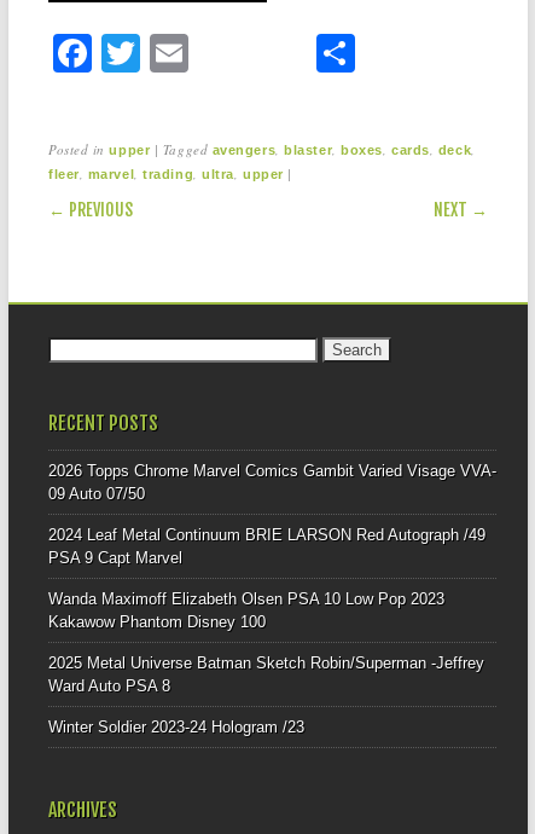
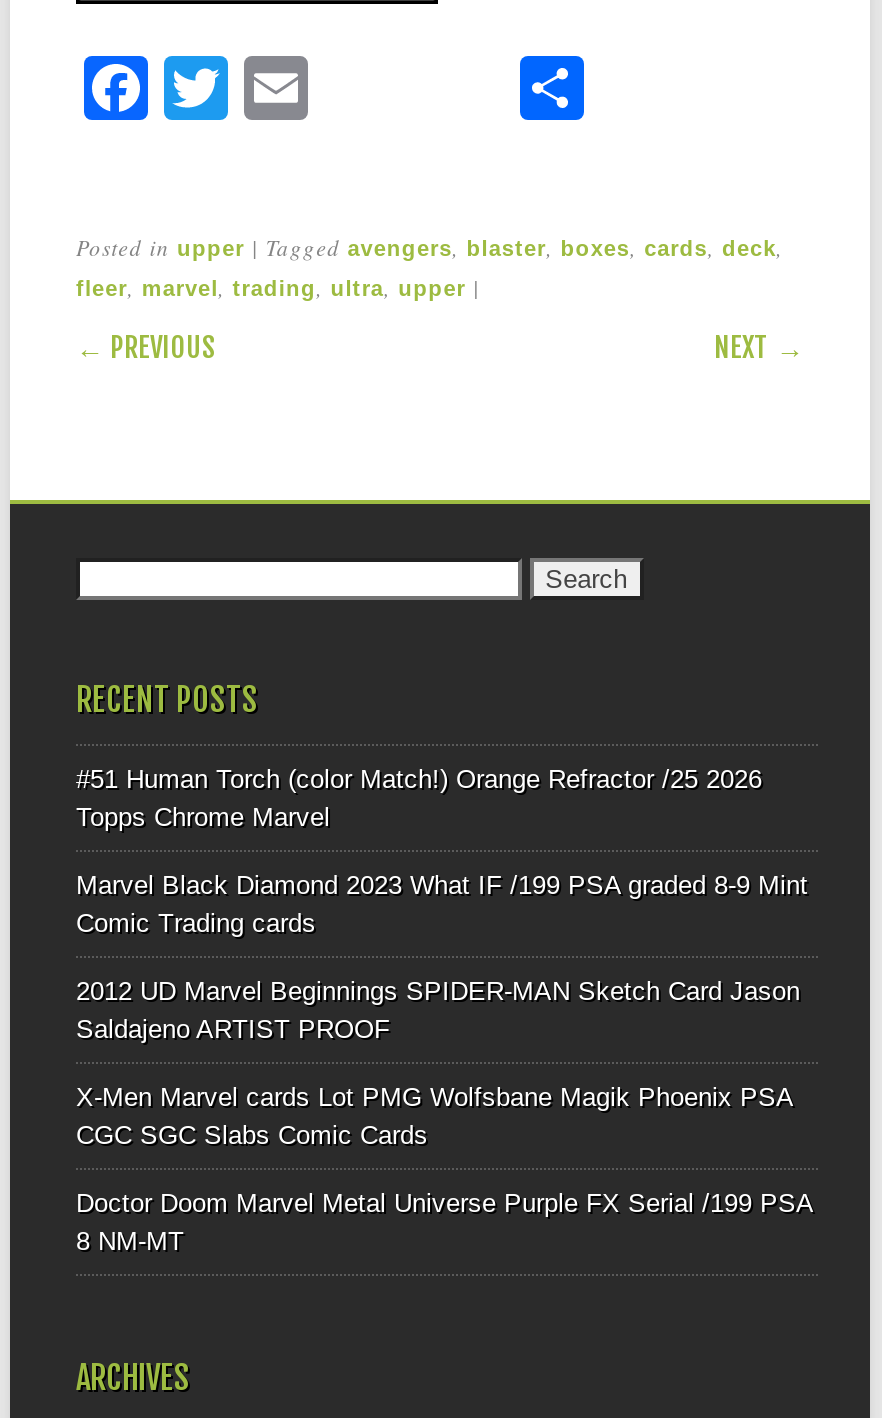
- 2026 Topps Chrome Marvel Comics Gambit Varied Visage VVA-
- 09 Auto 07/50
+ #51 Human Torch (color Match!) Orange Refractor /25 2026
+ Topps Chrome Marvel

- 2024 Leaf Metal Continuum BRIE LARSON Red Autograph /49
- PSA 9 Capt Marvel
+ Marvel Black Diamond 2023 What IF /199 PSA graded 8-9 Mint
+ Comic Trading cards

- Wanda Maximoff Elizabeth Olsen PSA 10 Low Pop 2023
- Kakawow Phantom Disney 100
+ 2012 UD Marvel Beginnings SPIDER-MAN Sketch Card Jason
+ Saldajeno ARTIST PROOF

- 2025 Metal Universe Batman Sketch Robin/Superman -Jeffrey
- Ward Auto PSA 8
+ X-Men Marvel cards Lot PMG Wolfsbane Magik Phoenix PSA
+ CGC SGC Slabs Comic Cards

- Winter Soldier 2023-24 Hologram /23
+ Doctor Doom Marvel Metal Universe Purple FX Serial /199 PSA
+ 8 NM-MT
